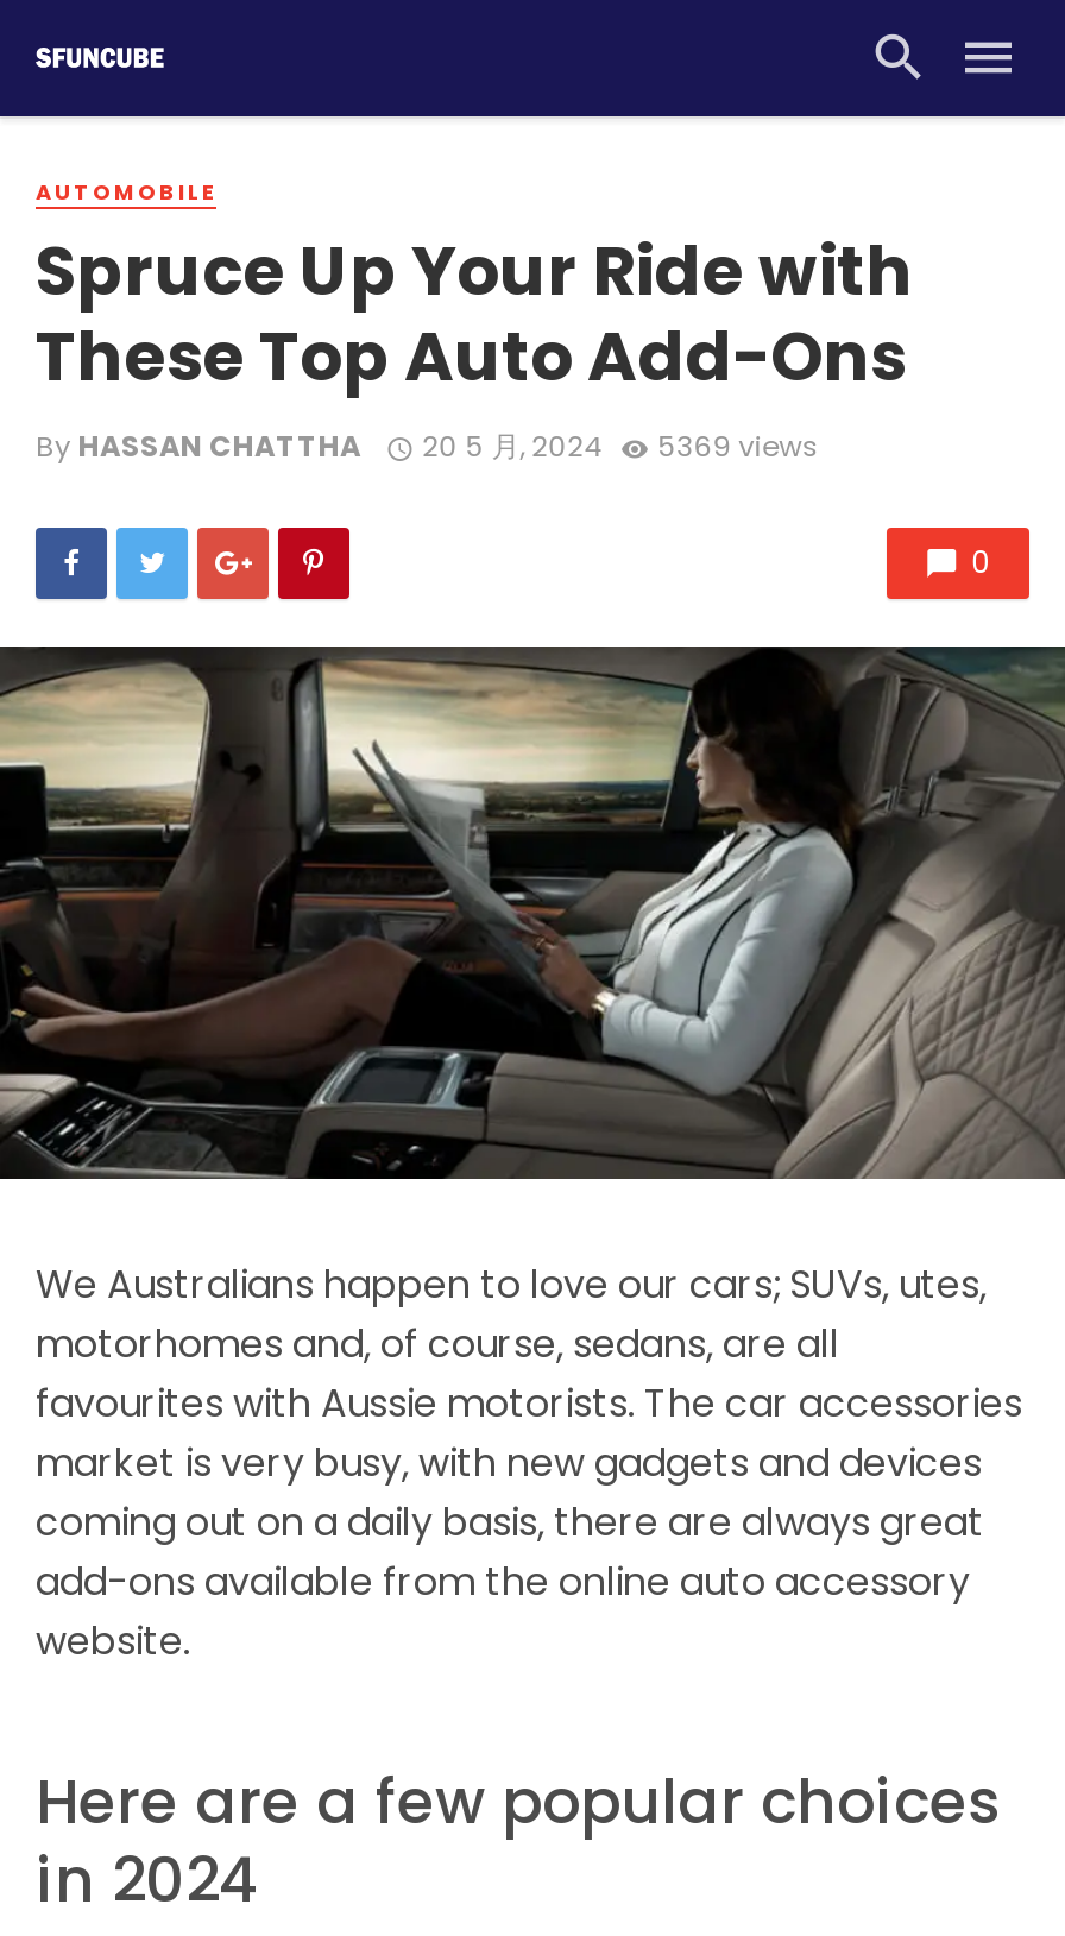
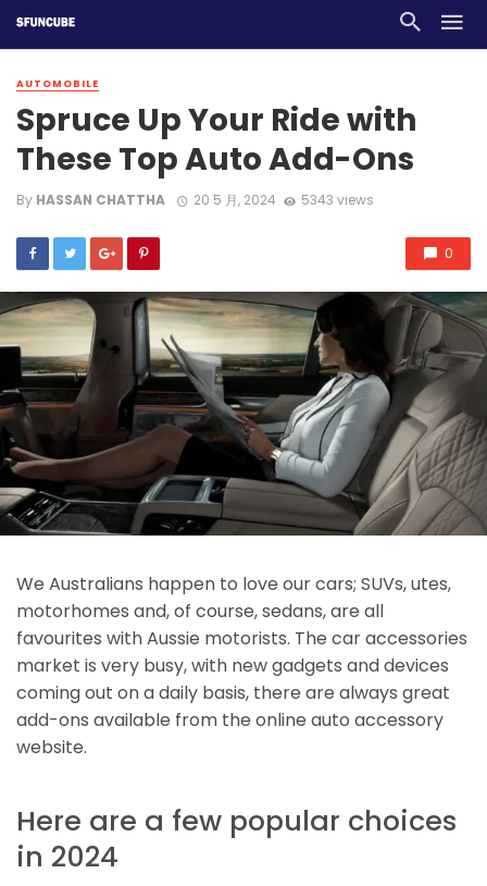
- By HASSAN CHATTHA 20 5 月, 2024 5369 views
+ By HASSAN CHATTHA 20 5 月, 2024 5343 views
